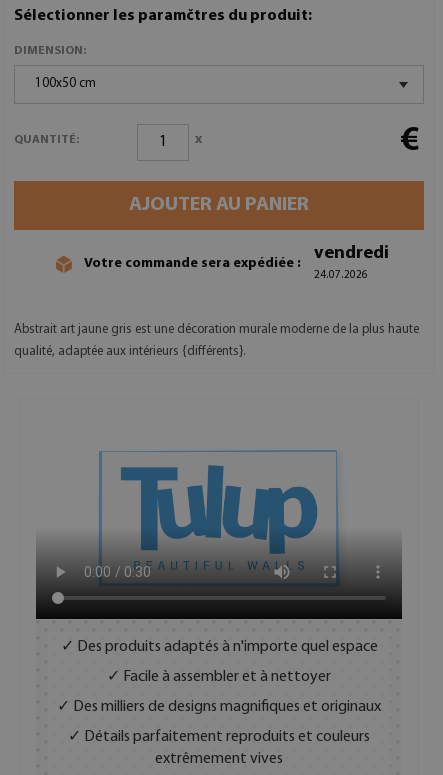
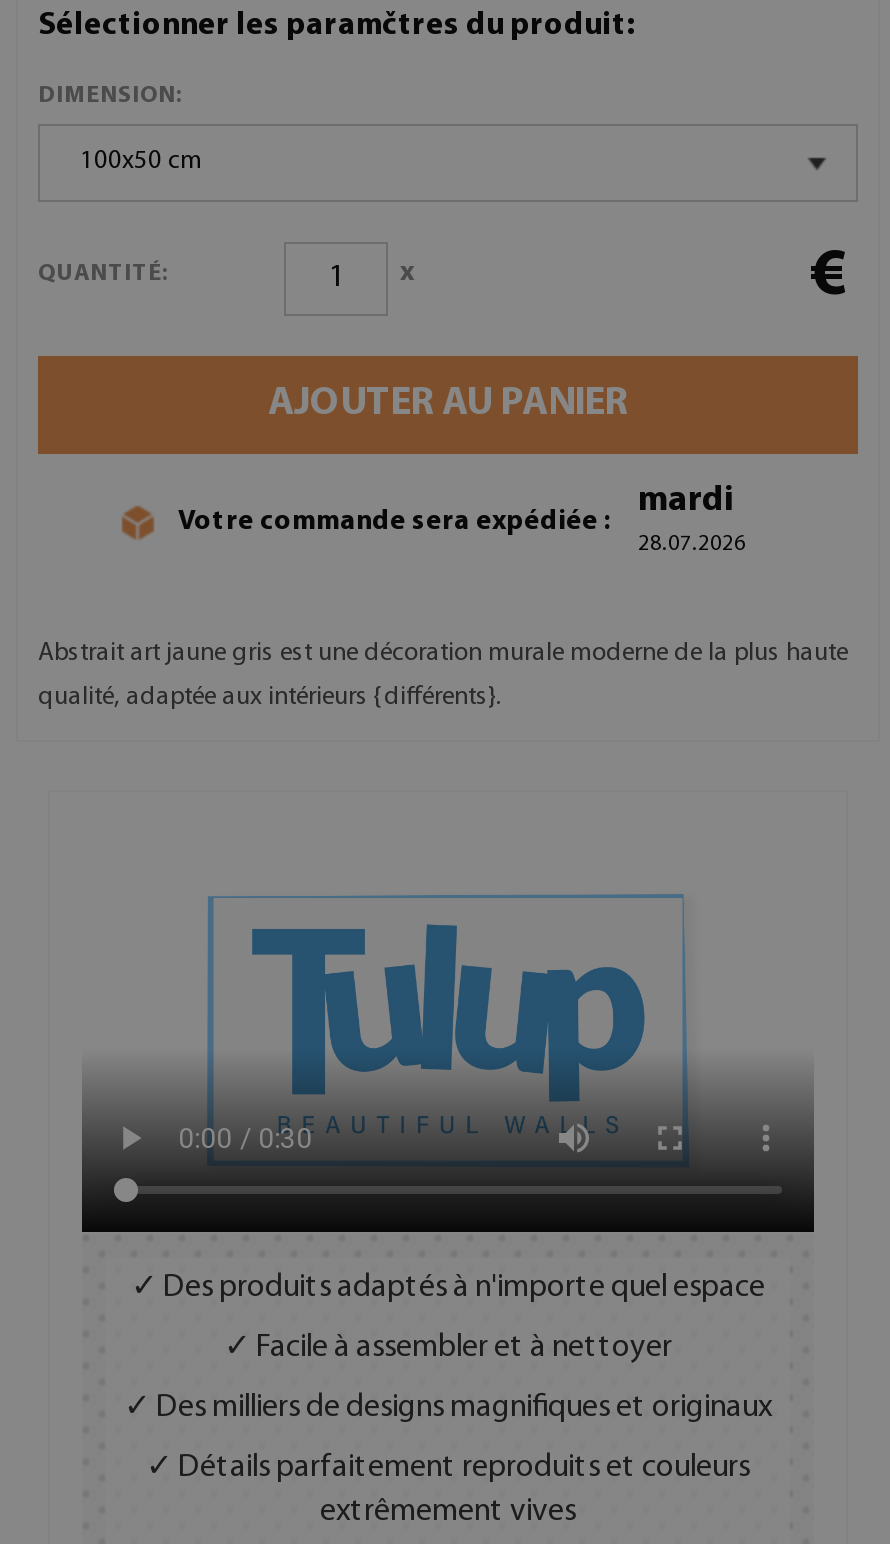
- vendredi
- 24.07.2026
+ mardi
+ 28.07.2026
